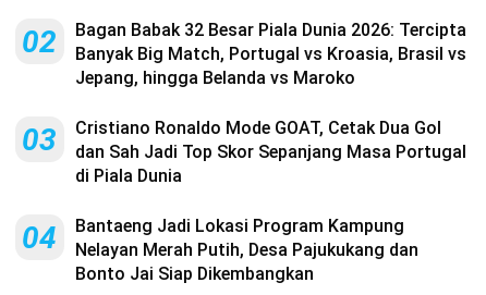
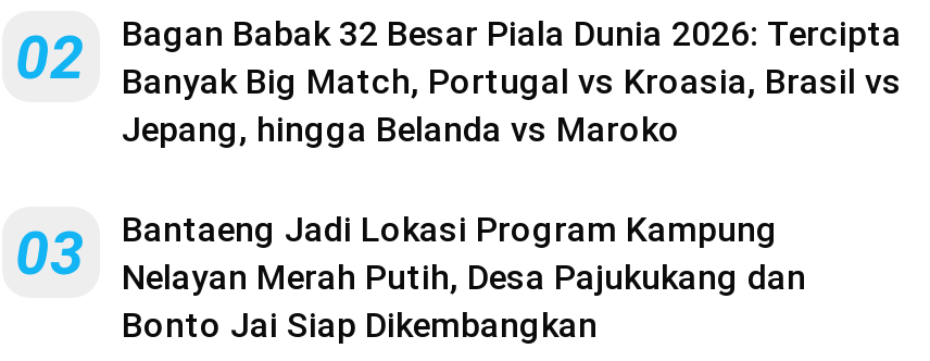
- Cristiano Ronaldo Mode GOAT, Cetak Dua Gol
- dan Sah Jadi Top Skor Sepanjang Masa Portugal
- di Piala Dunia
- 04
